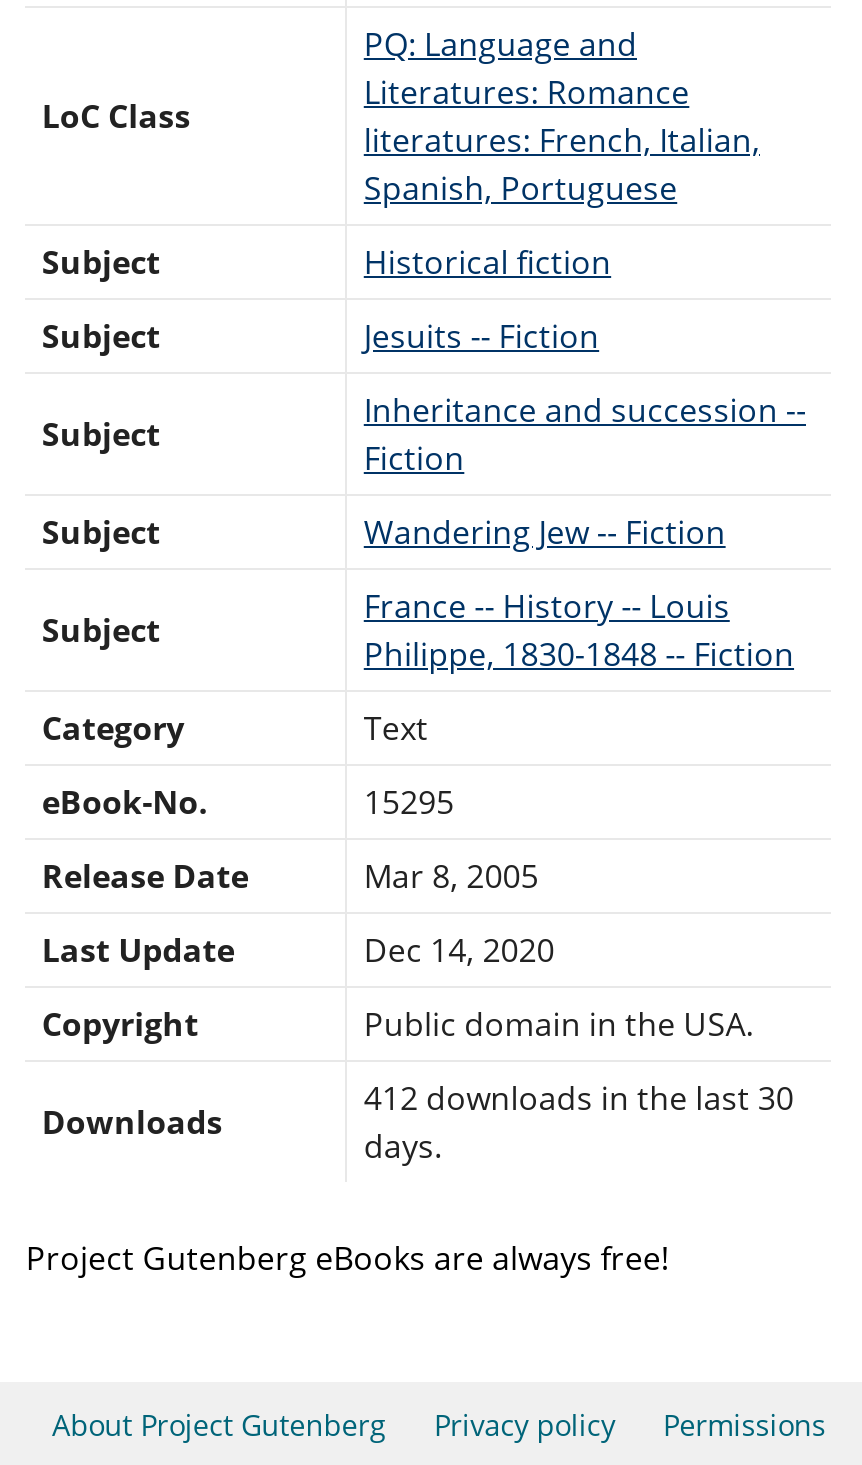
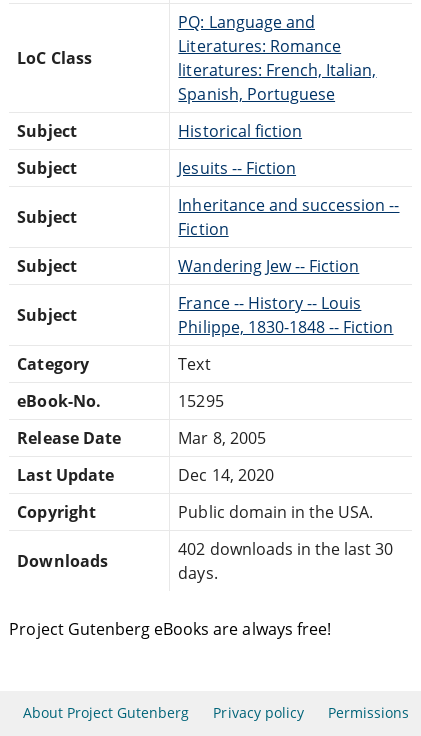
- 412 downloads in the last 30
+ 402 downloads in the last 30
